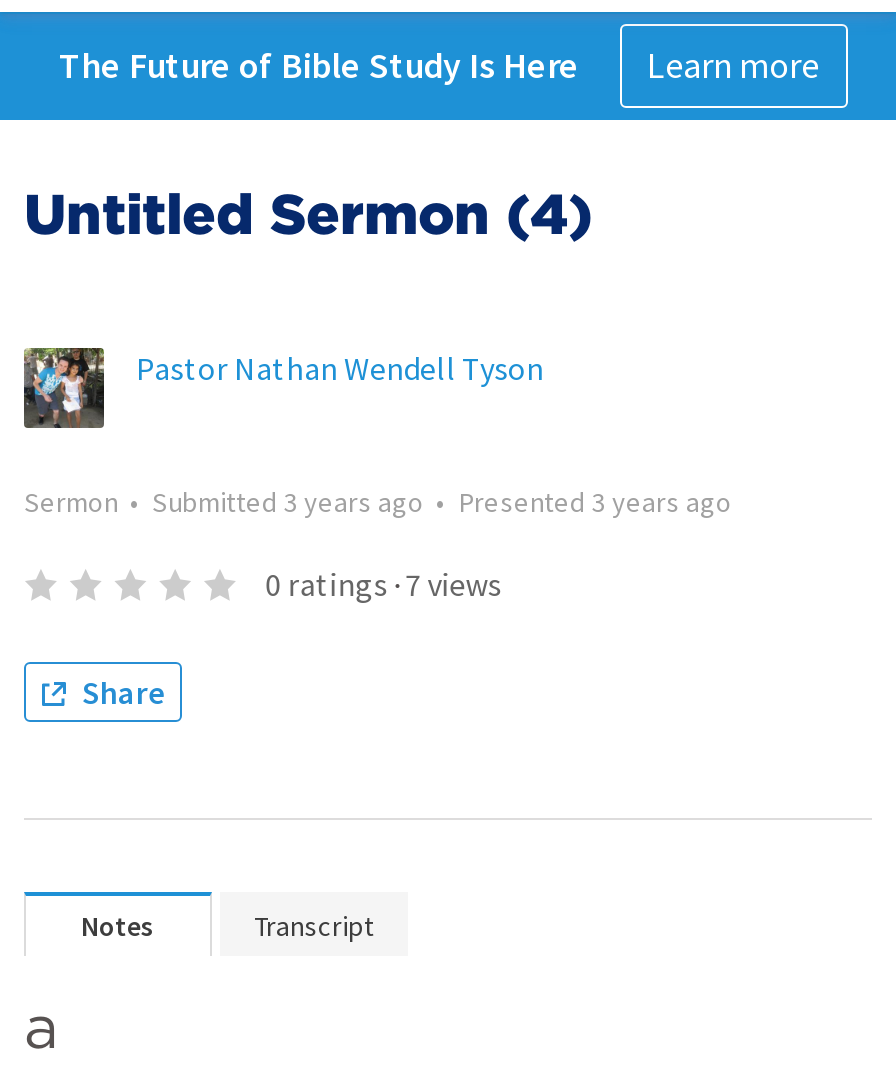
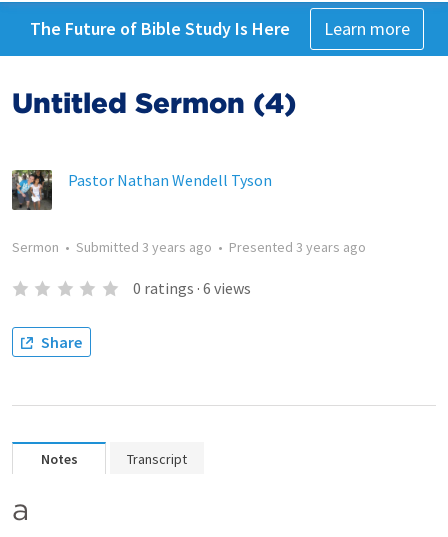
- 0 ratings · 7 views
+ 0 ratings · 6 views
